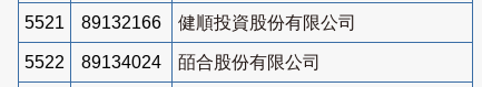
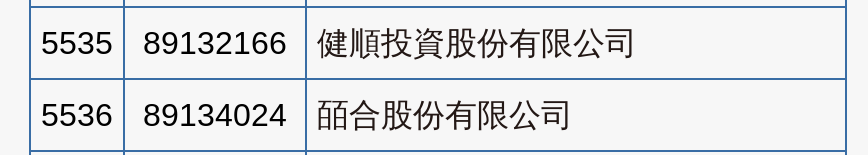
- 5521 89132166 健順投資股份有限公司
+ 5535 89132166 健順投資股份有限公司

- 5522 89134024 皕合股份有限公司
+ 5536 89134024 皕合股份有限公司
